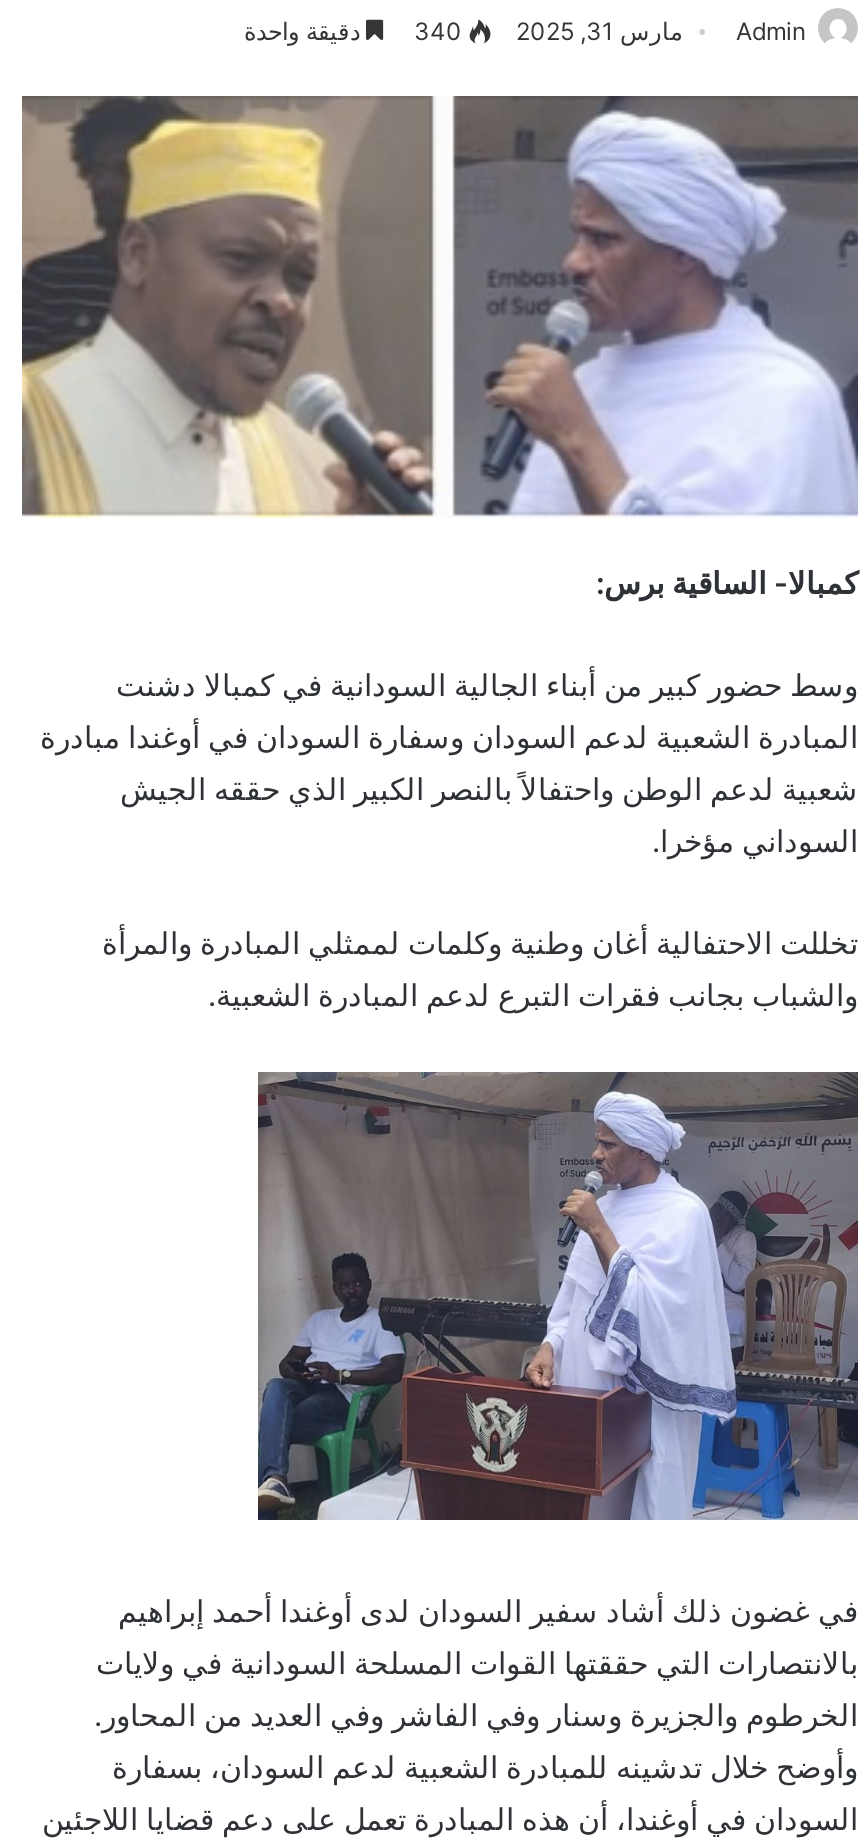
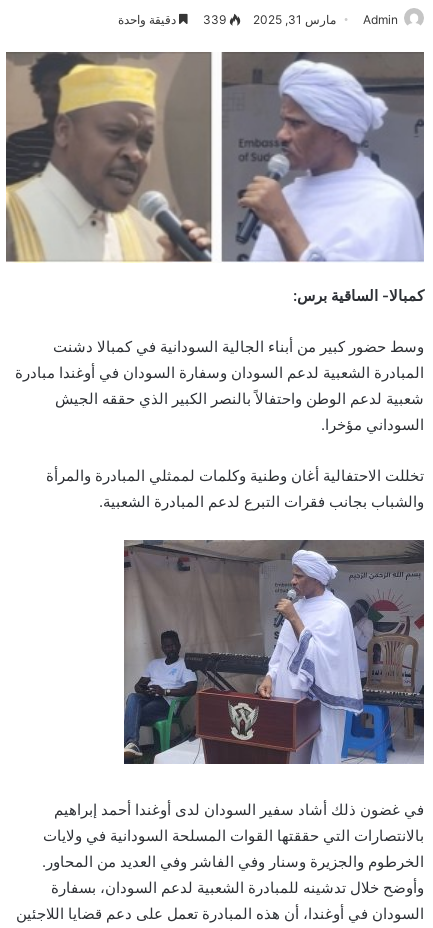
- 340 دقيقة واحدة
+ 339 دقيقة واحدة
